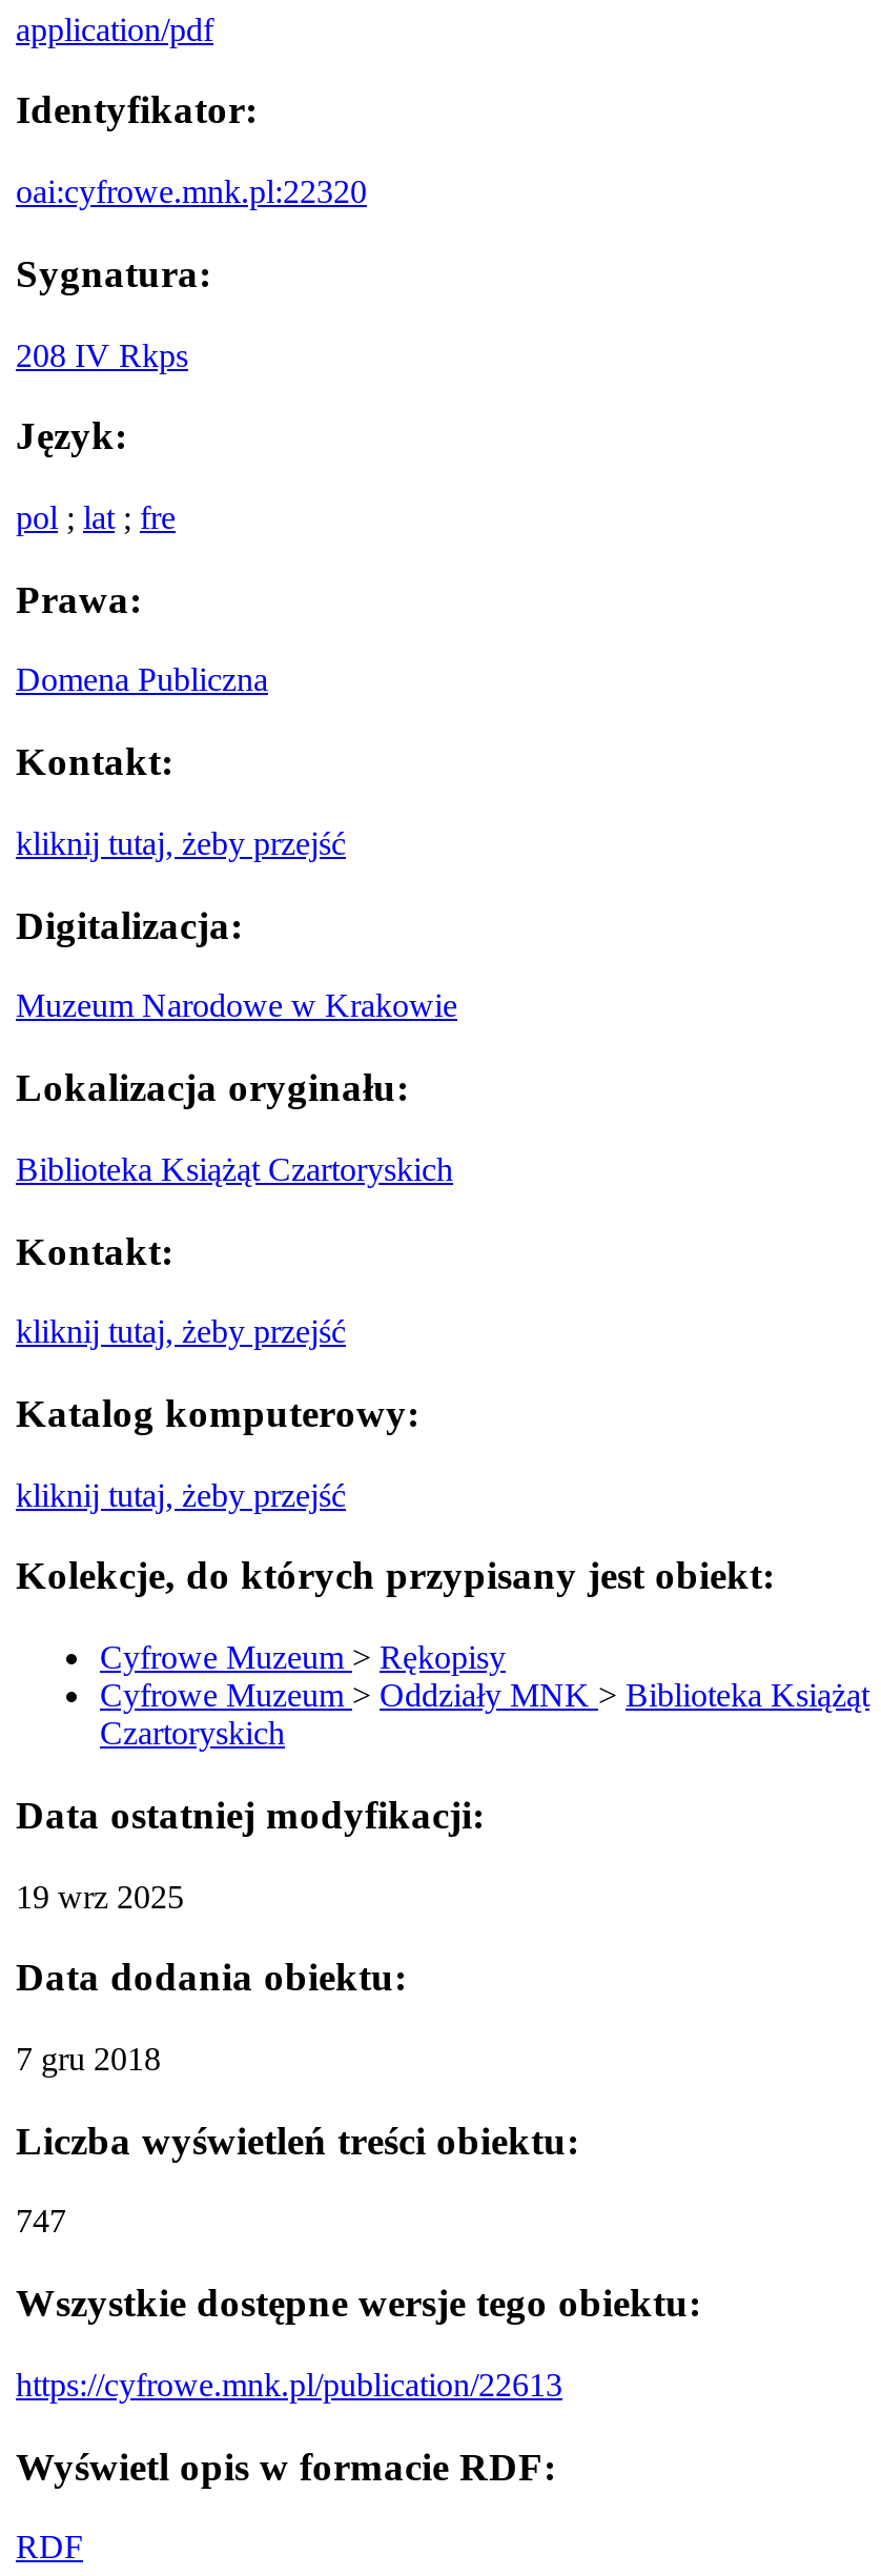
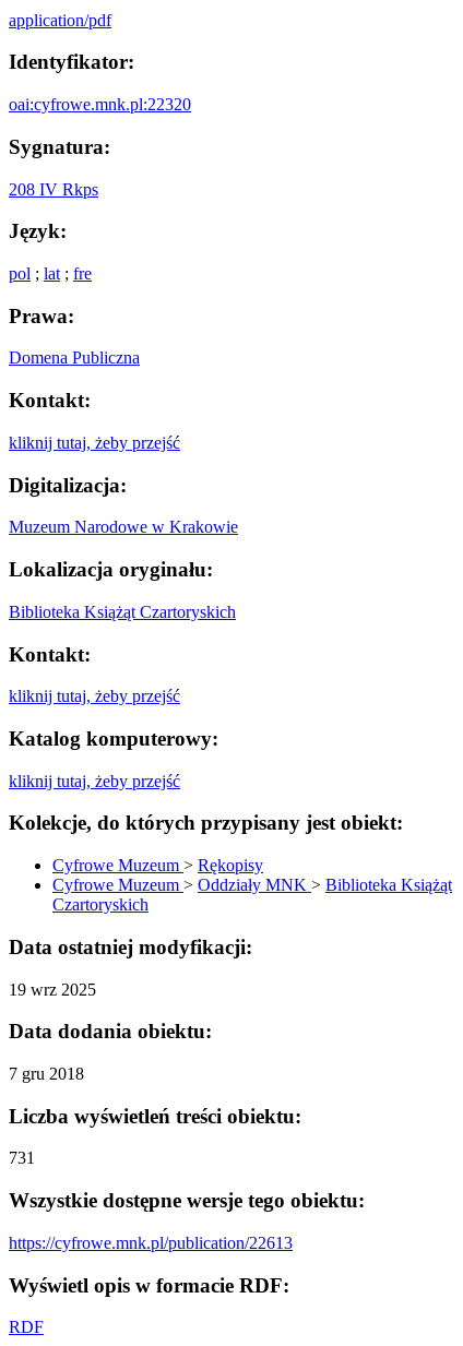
- 747
+ 731
